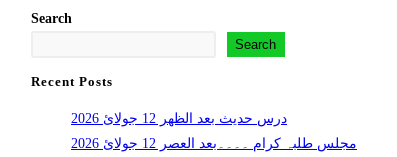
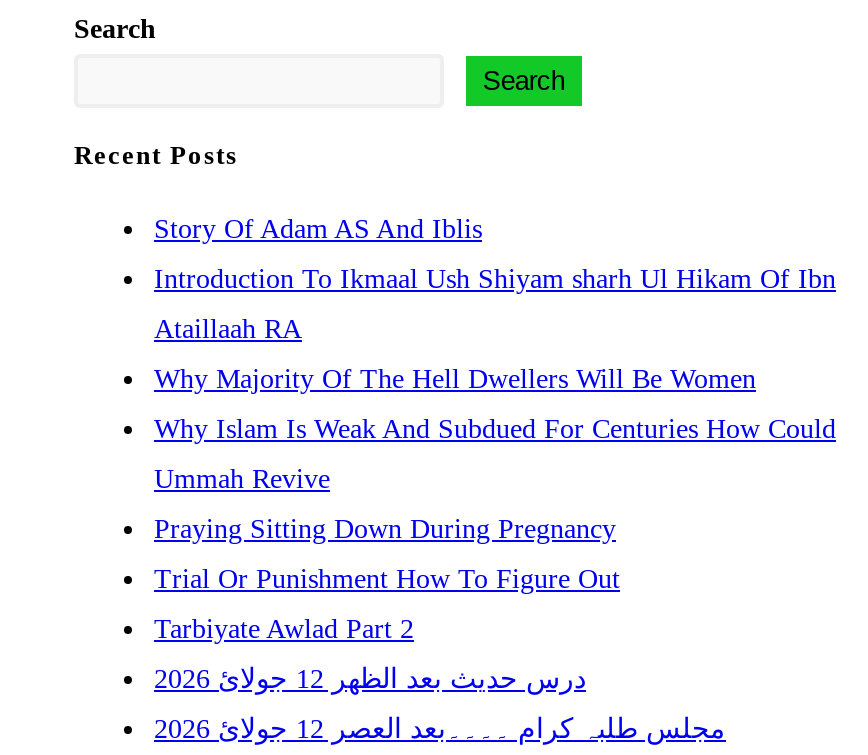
+ Story Of Adam AS And Iblis
+ Introduction To Ikmaal Ush Shiyam sharh Ul Hikam Of Ibn
+ Ataillaah RA
+ Why Majority Of The Hell Dwellers Will Be Women
+ Why Islam Is Weak And Subdued For Centuries How Could
+ Ummah Revive
+ Praying Sitting Down During Pregnancy
+ Trial Or Punishment How To Figure Out
+ Tarbiyate Awlad Part 2
